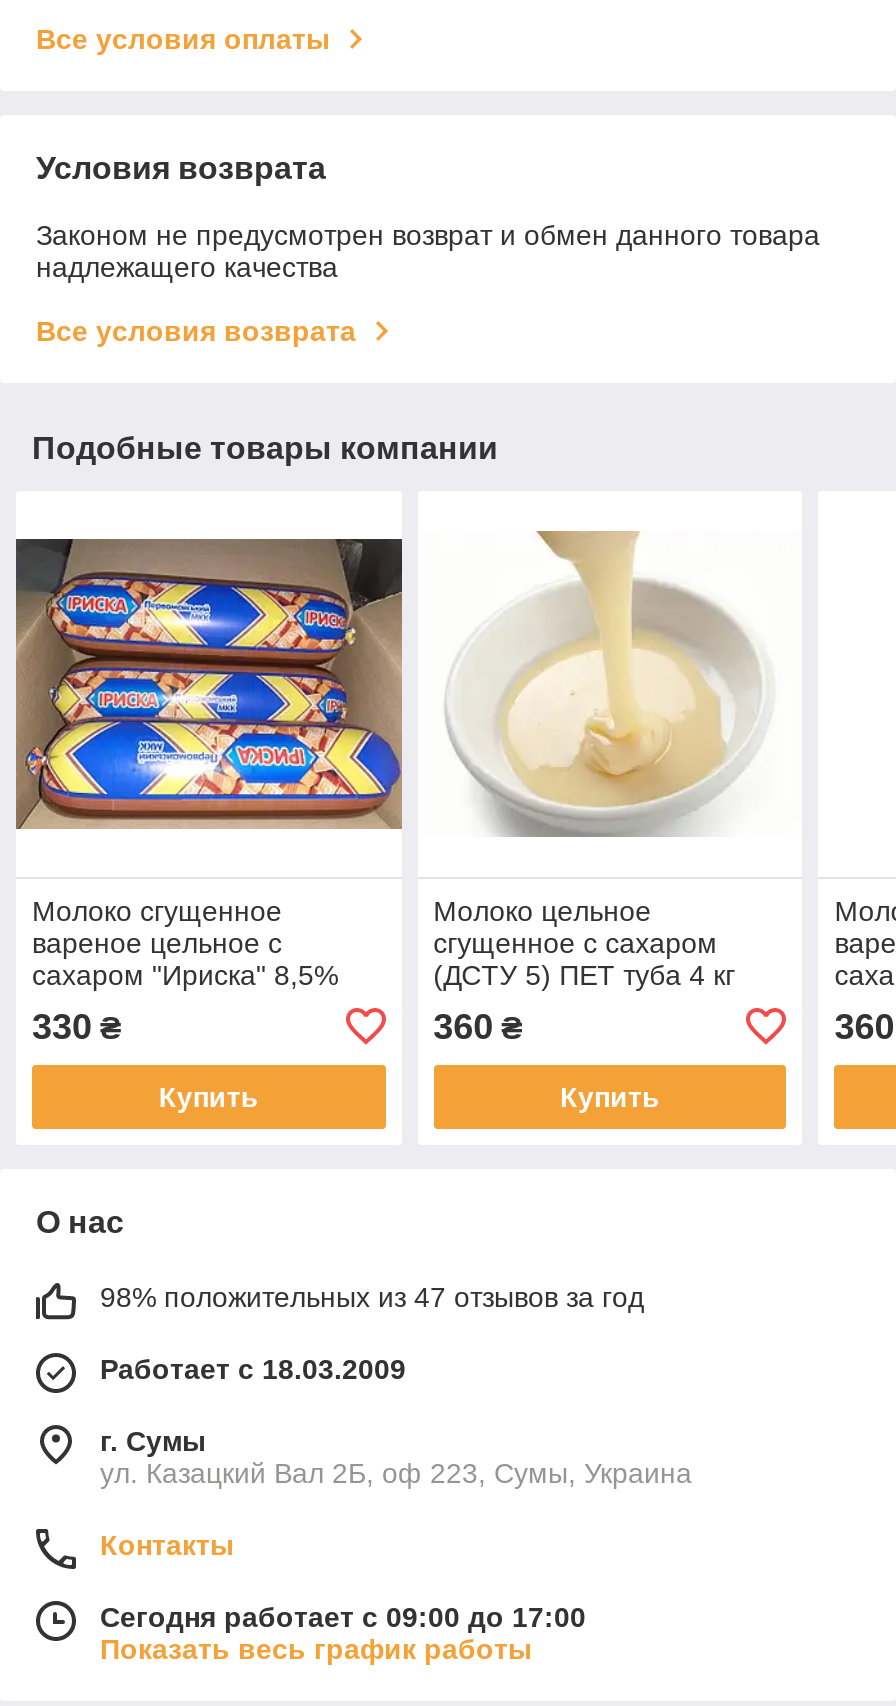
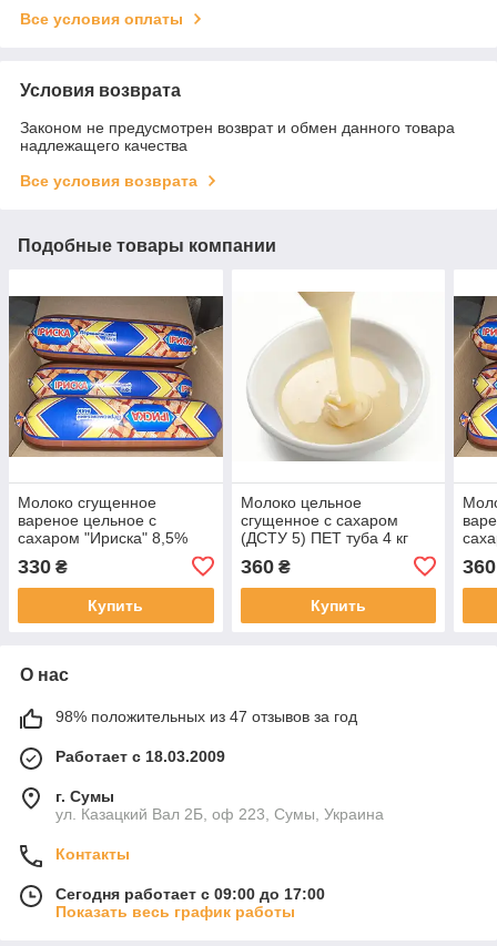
+ [image]
